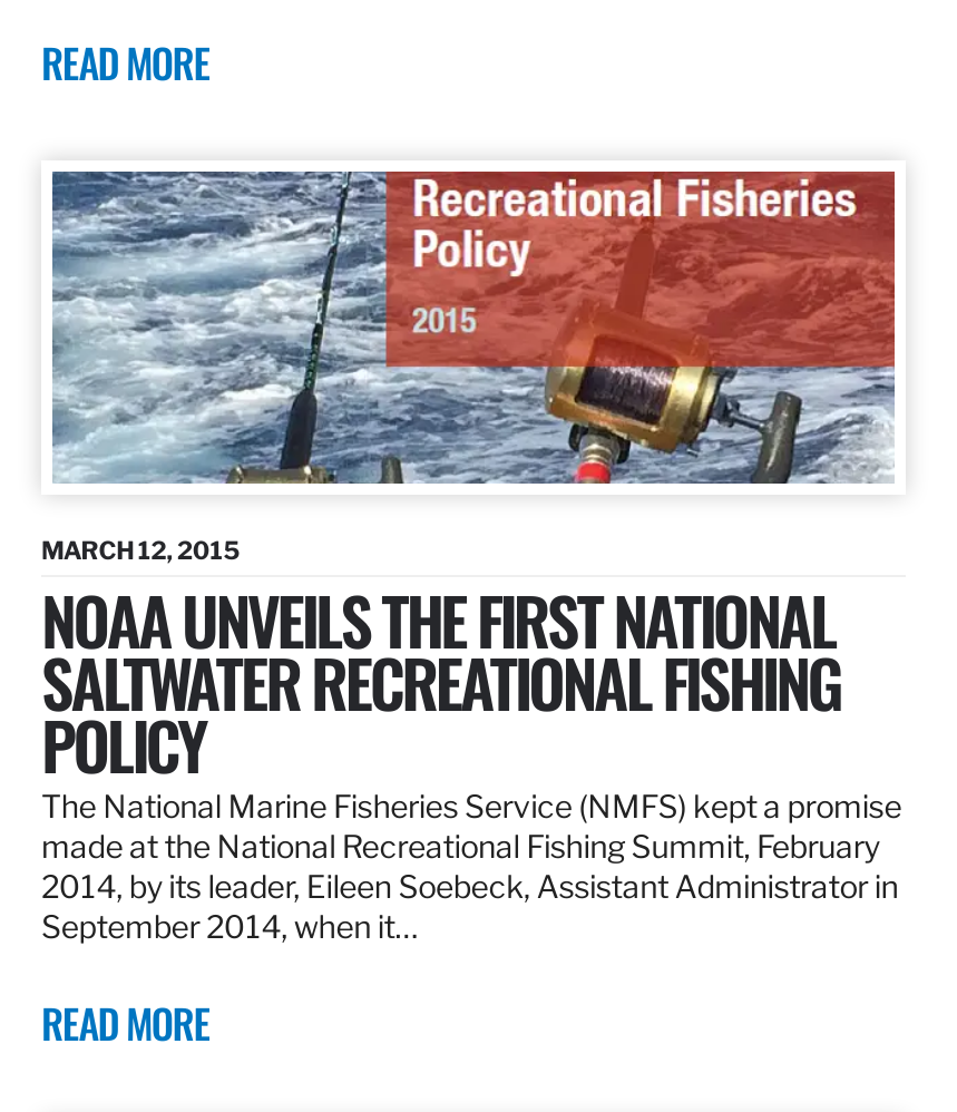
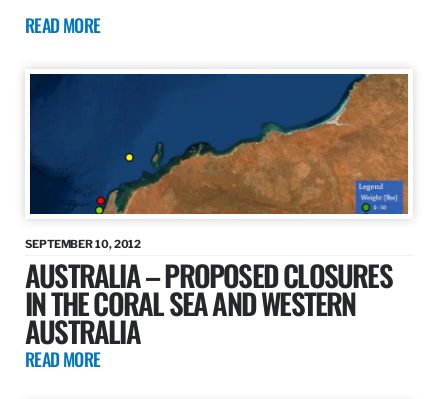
- [image]
- MARCH 12, 2015
- NOAA UNVEILS THE FIRST NATIONAL
- SALTWATER RECREATIONAL FISHING
- POLICY
- The National Marine Fisheries Service (NMFS) kept a promise
- made at the National Recreational Fishing Summit, February
- 2014, by its leader, Eileen Soebeck, Assistant Administrator in
- September 2014, when it…
+ [image]
+ SEPTEMBER 10, 2012
+ AUSTRALIA – PROPOSED CLOSURES
+ IN THE CORAL SEA AND WESTERN
+ AUSTRALIA
